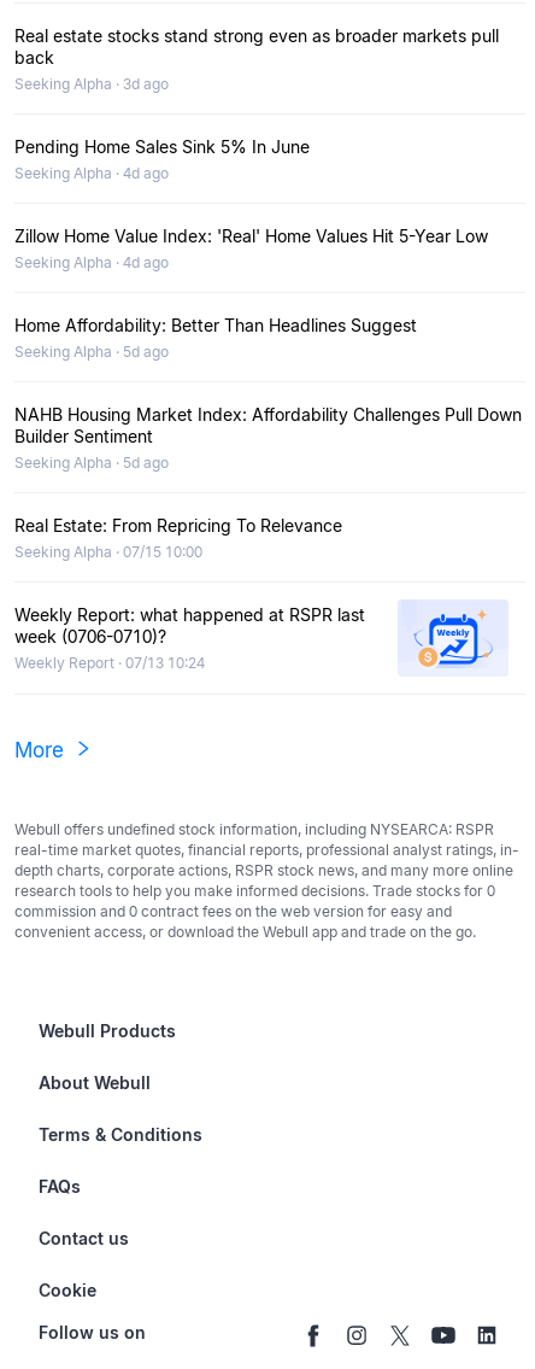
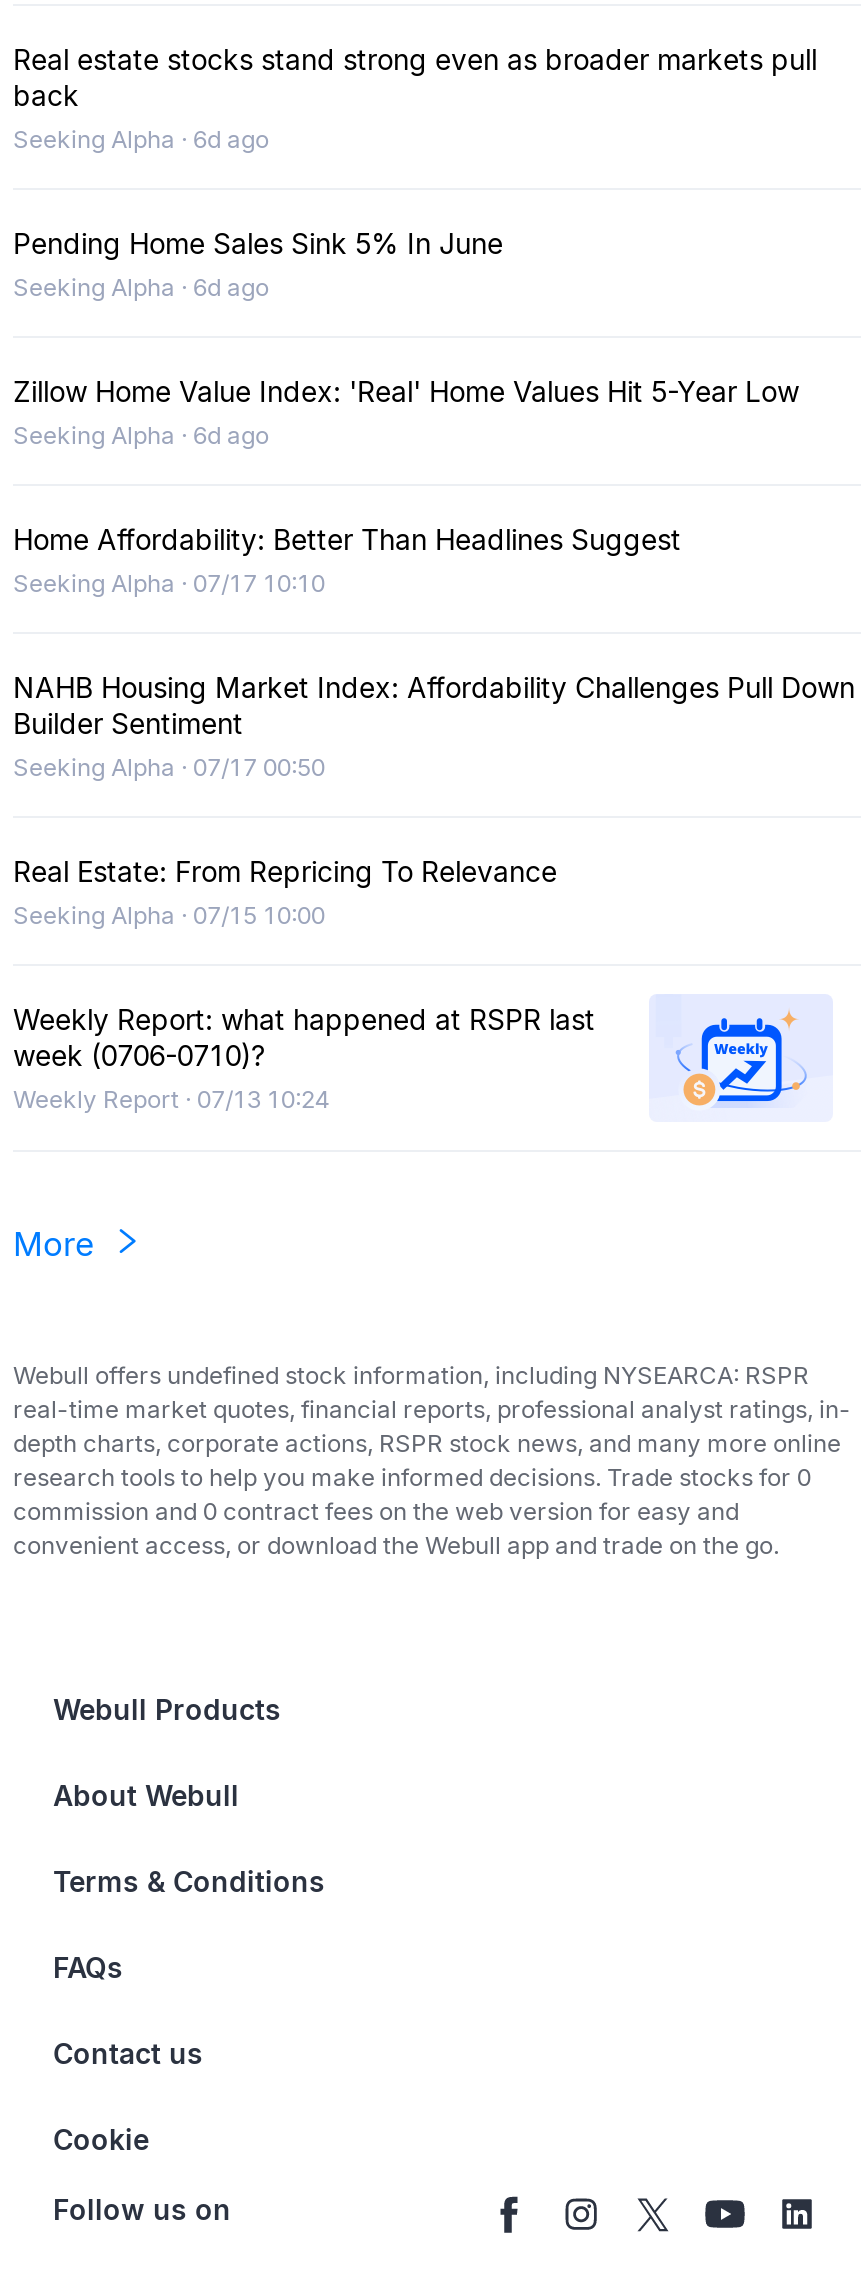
- Seeking Alpha · 3d ago
+ Seeking Alpha · 6d ago

- Seeking Alpha · 4d ago
+ Seeking Alpha · 6d ago

- Seeking Alpha · 4d ago
+ Seeking Alpha · 6d ago

- Seeking Alpha · 5d ago
+ Seeking Alpha · 07/17 10:10

- Seeking Alpha · 5d ago
+ Seeking Alpha · 07/17 00:50
